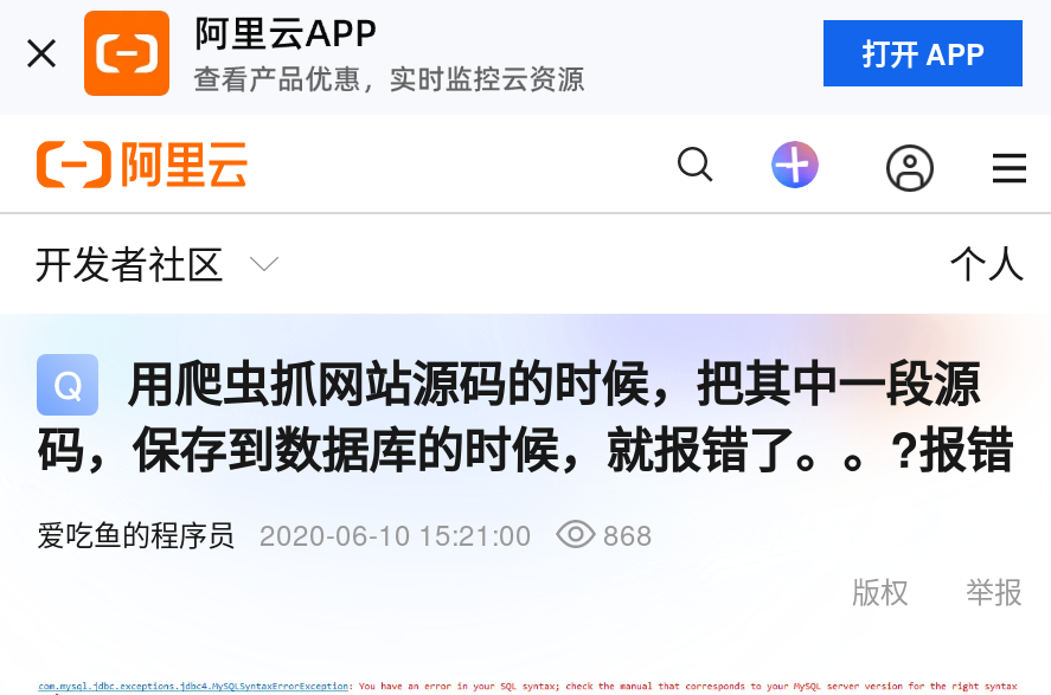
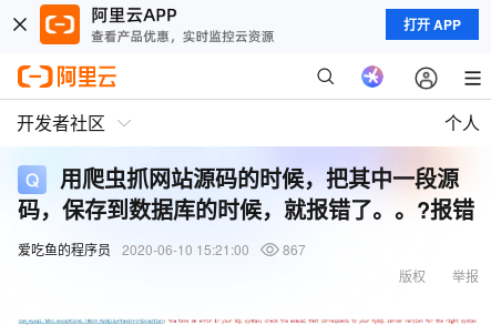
- 爱吃鱼的程序员 2020-06-10 15:21:00 868
+ 爱吃鱼的程序员 2020-06-10 15:21:00 867
